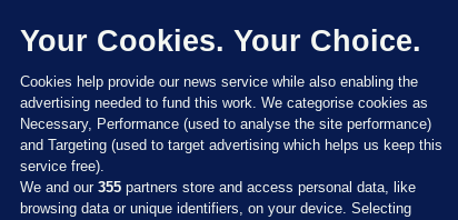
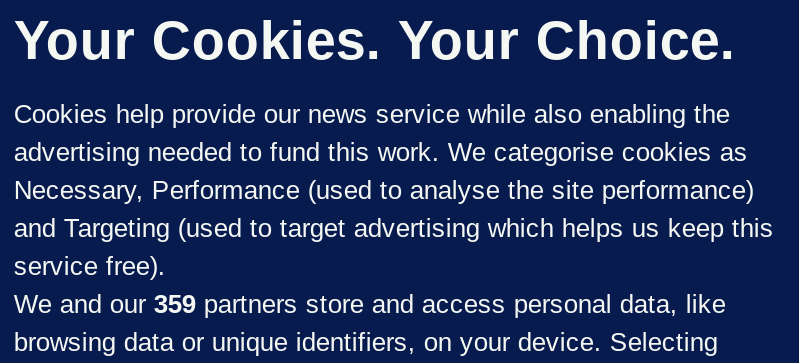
- We and our 355 partners store and access personal data, like
+ We and our 359 partners store and access personal data, like
